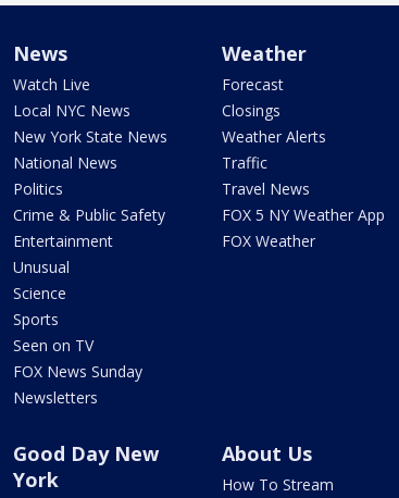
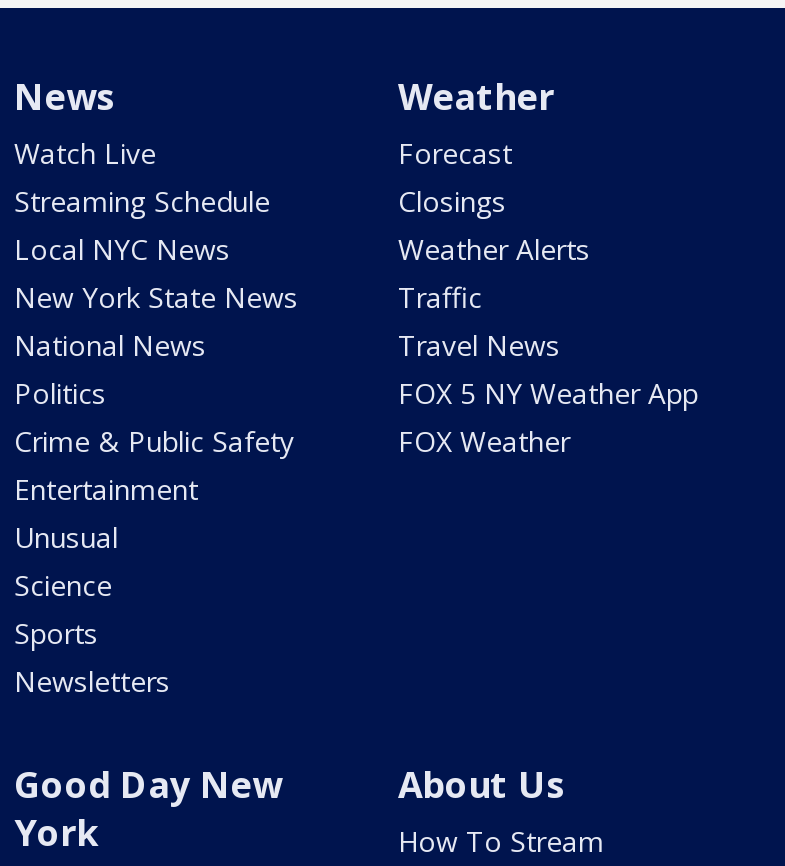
moved down: Local NYC News | New York State News | National News | ... | Science | Sports

+ Streaming Schedule

- Seen on TV
- FOX News Sunday
